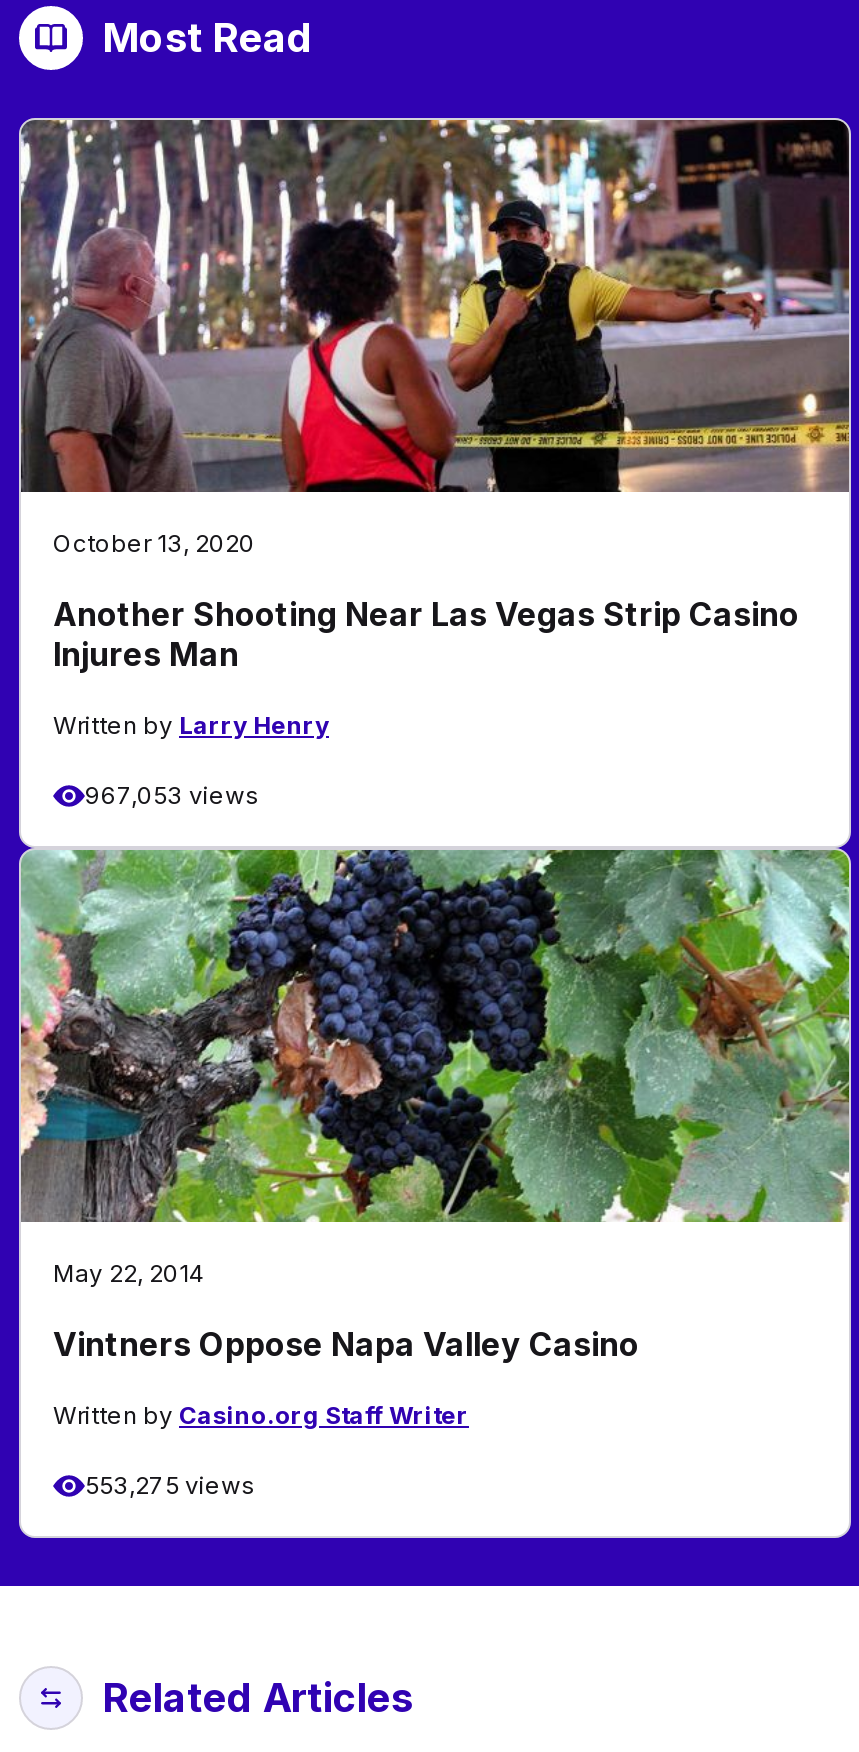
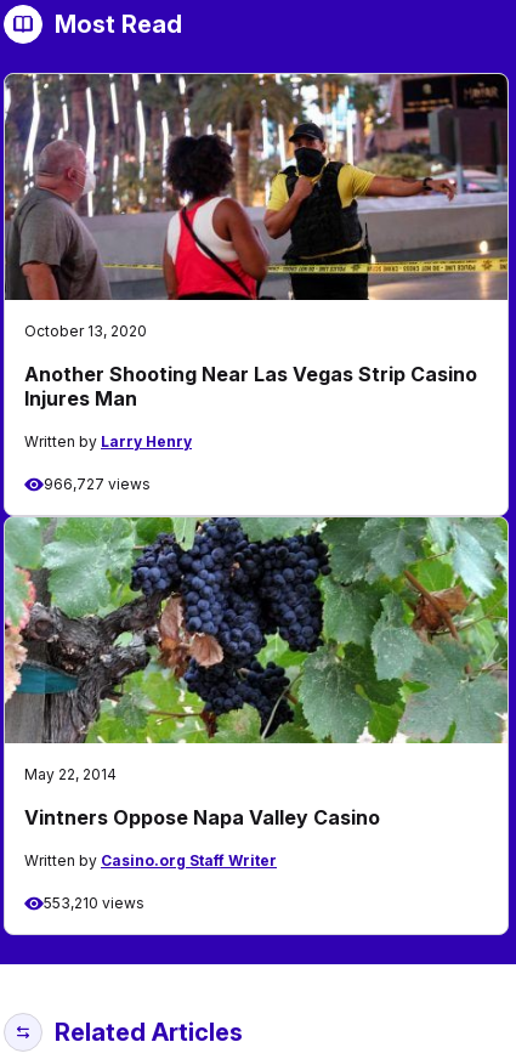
- 967,053 views
+ 966,727 views

- 553,275 views
+ 553,210 views
